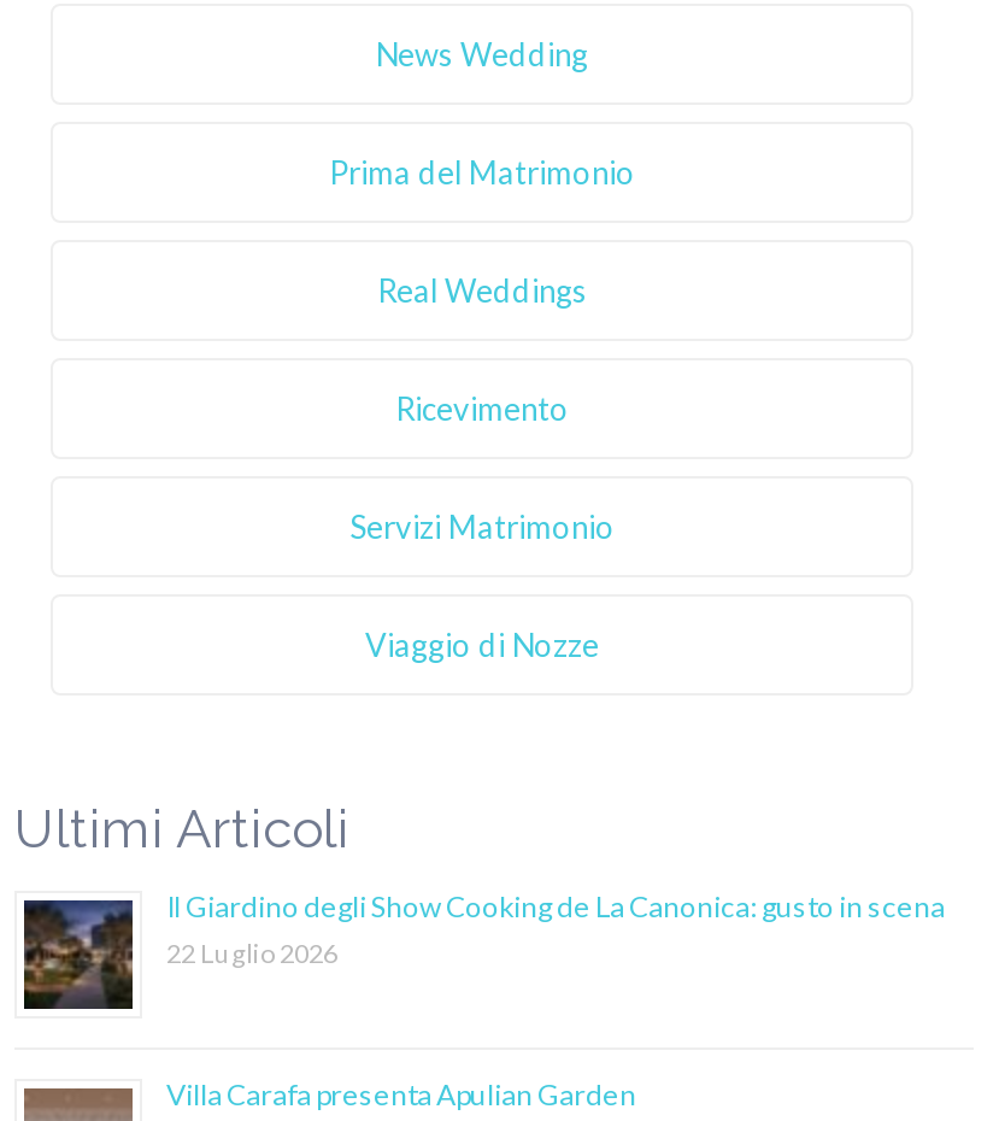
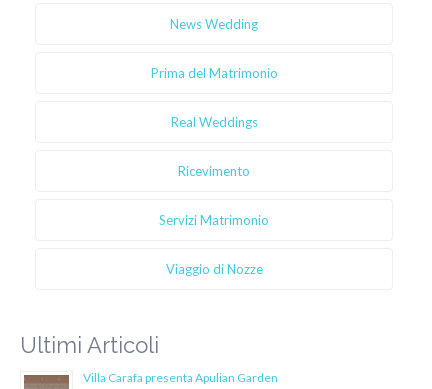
- [image]
- Il Giardino degli Show Cooking de La Canonica: gusto in scena
- 22 Luglio 2026
